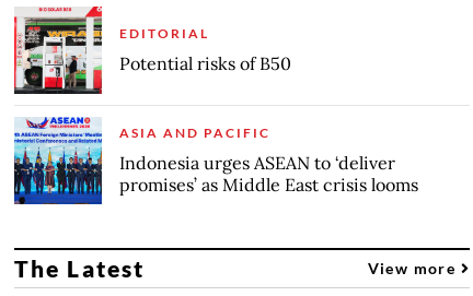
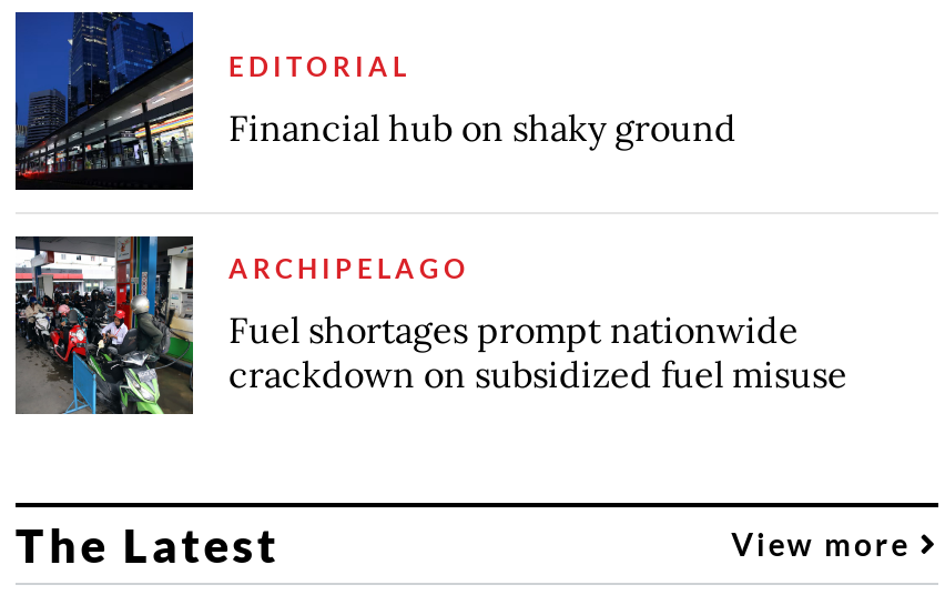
- [image]
- Potential risks of B50
+ [image]
+ Financial hub on shaky ground

- [image]
- ASIA AND PACIFIC
+ [image]
+ ARCHIPELAGO

- Indonesia urges ASEAN to ‘deliver
- promises’ as Middle East crisis looms
+ Fuel shortages prompt nationwide
+ crackdown on subsidized fuel misuse
